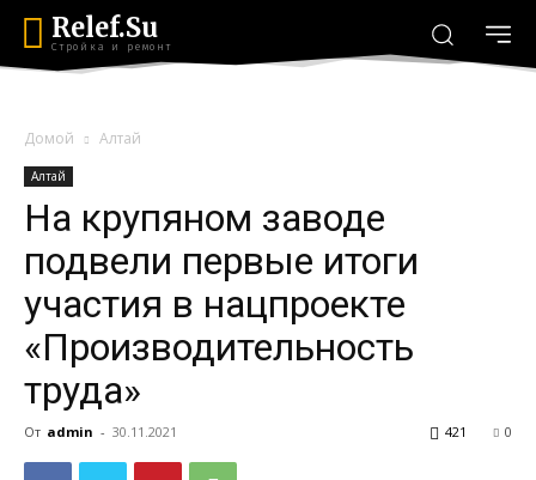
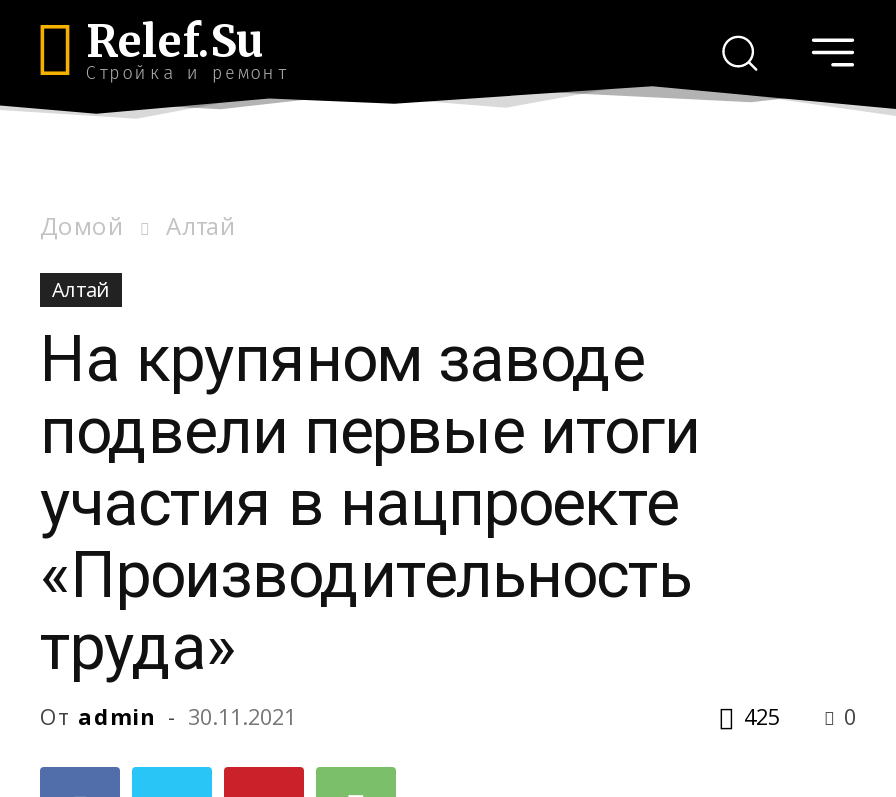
- 421
+ 425
